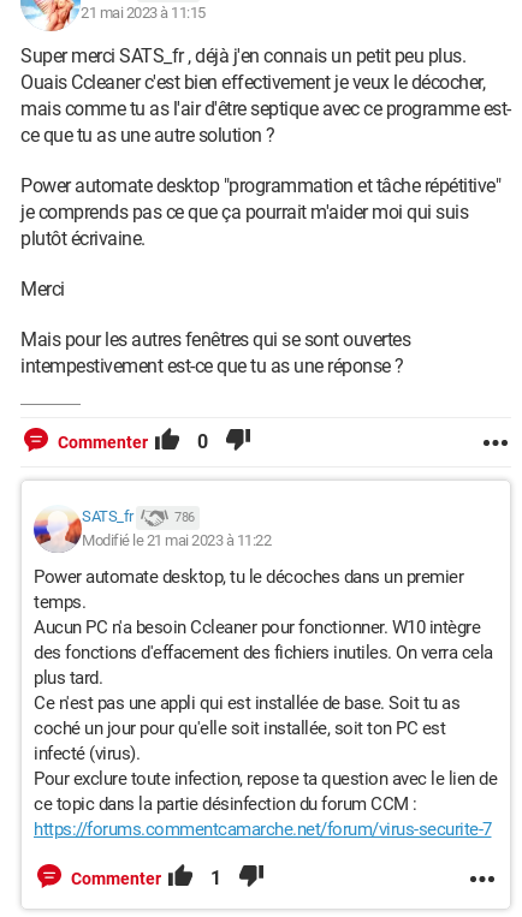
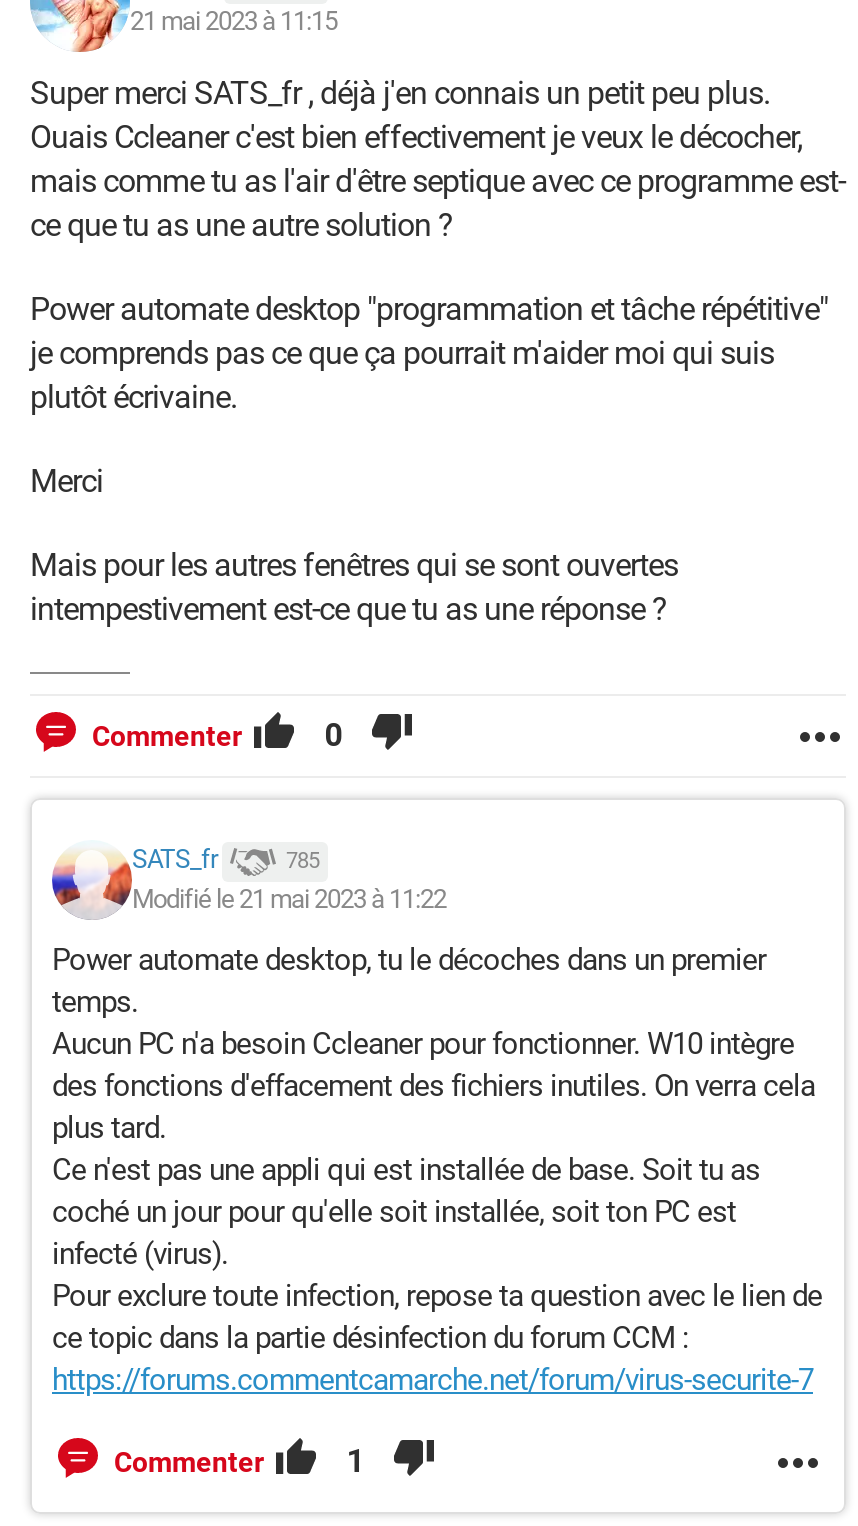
- 786
+ 785
